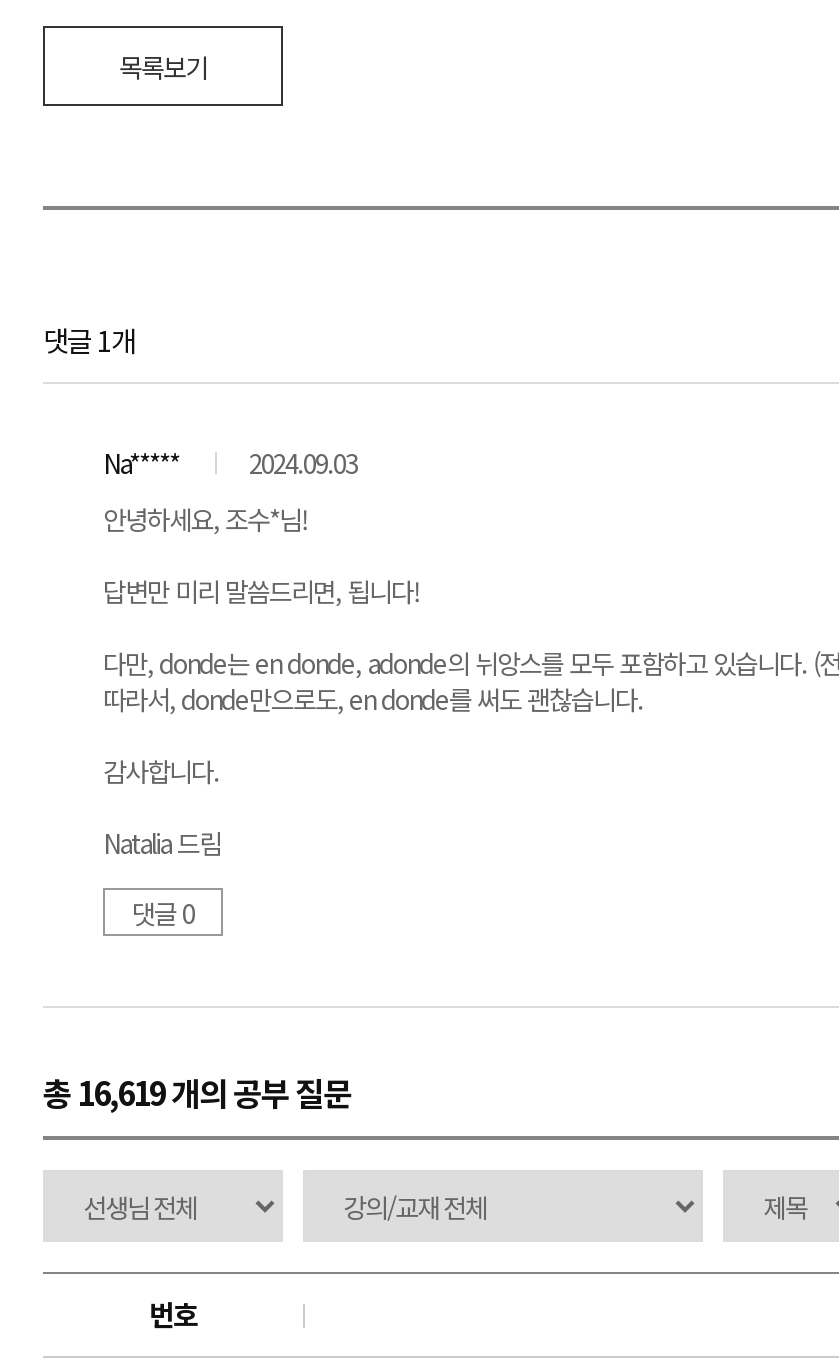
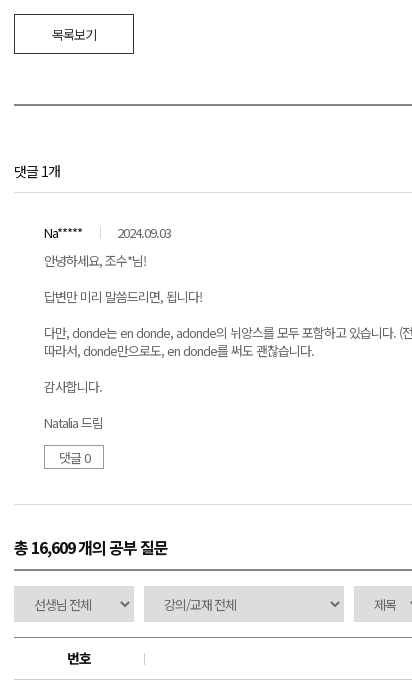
- 총 16,619 개의 공부 질문
+ 총 16,609 개의 공부 질문
